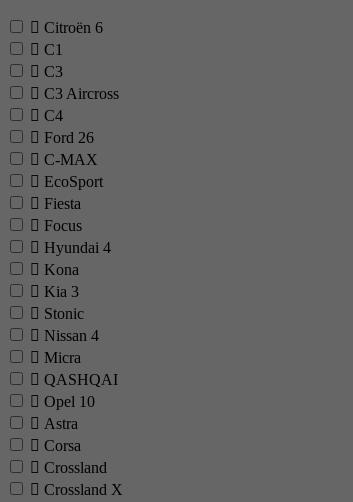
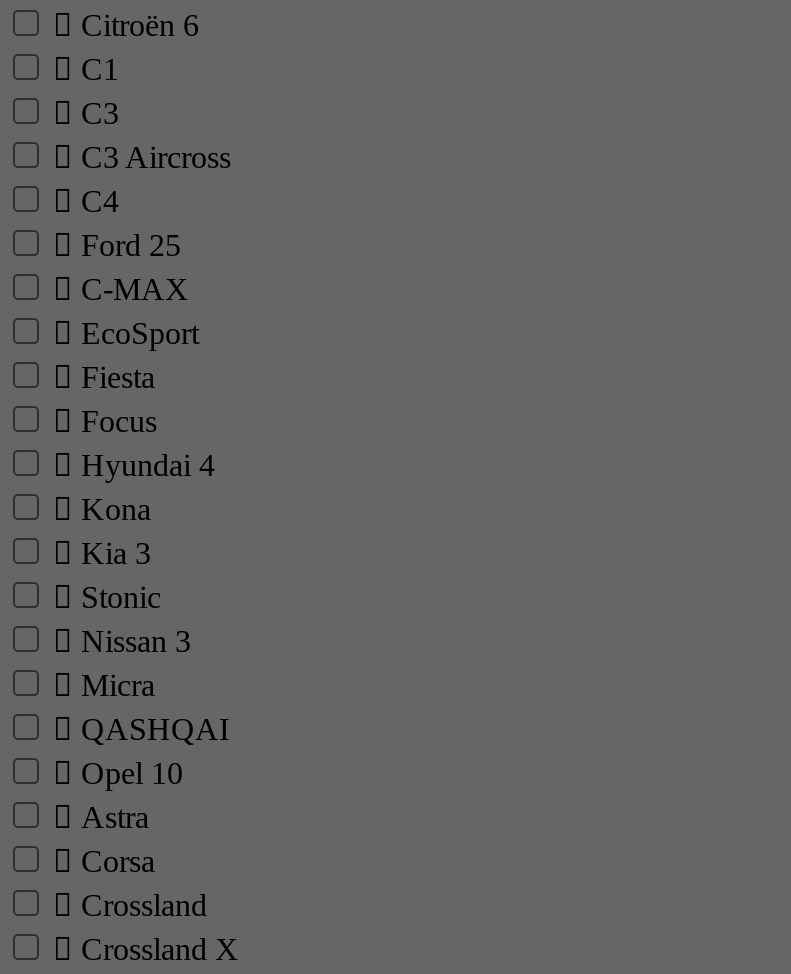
- Ford 26
+ Ford 25

- Nissan 4
+ Nissan 3
